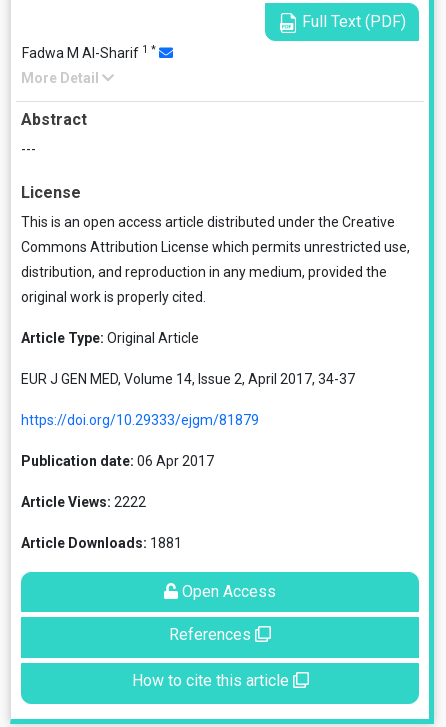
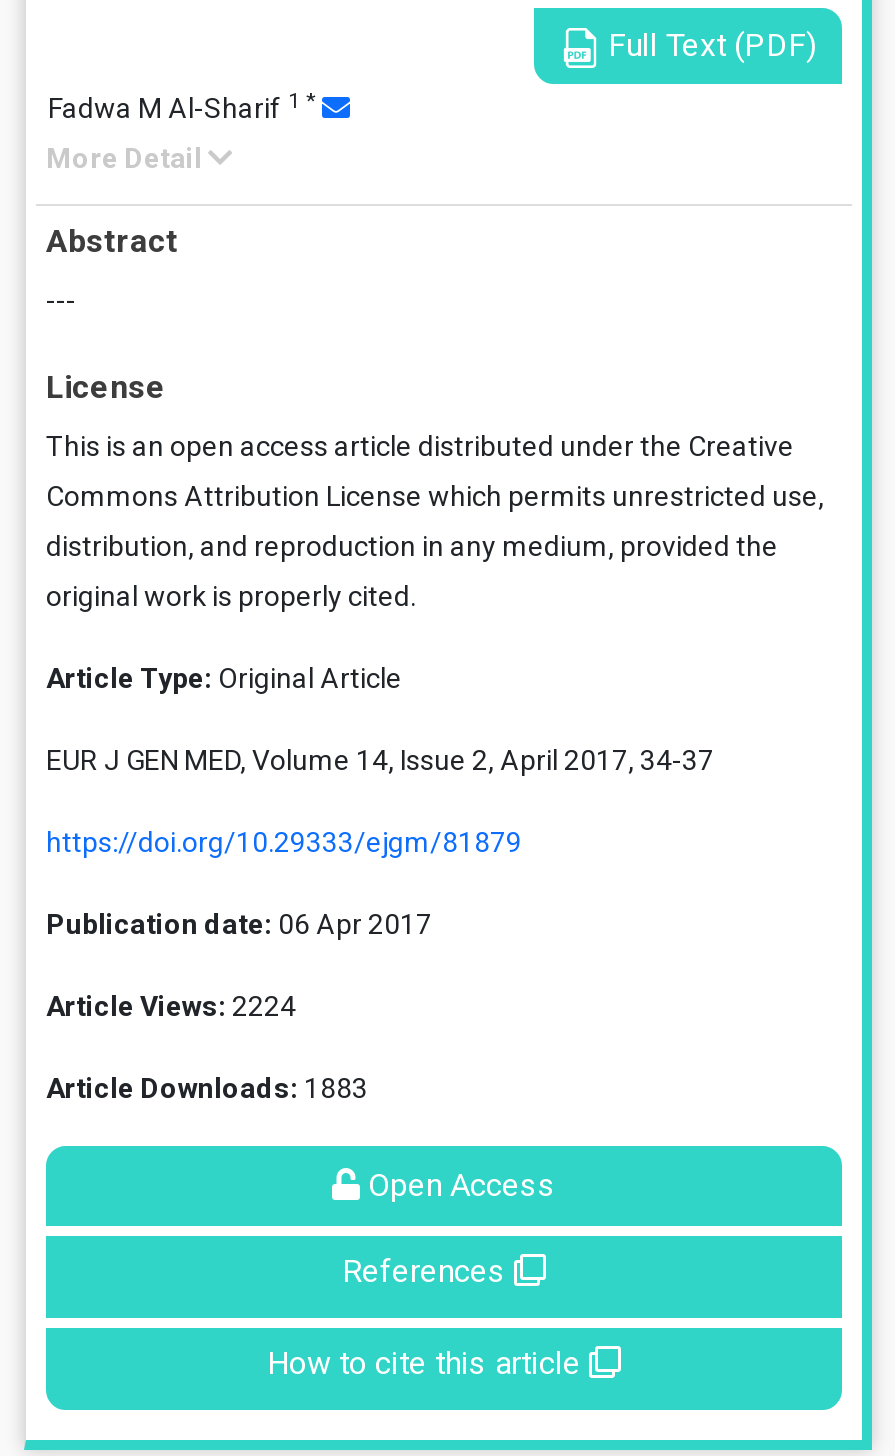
- Article Views: 2222
+ Article Views: 2224

- Article Downloads: 1881
+ Article Downloads: 1883
